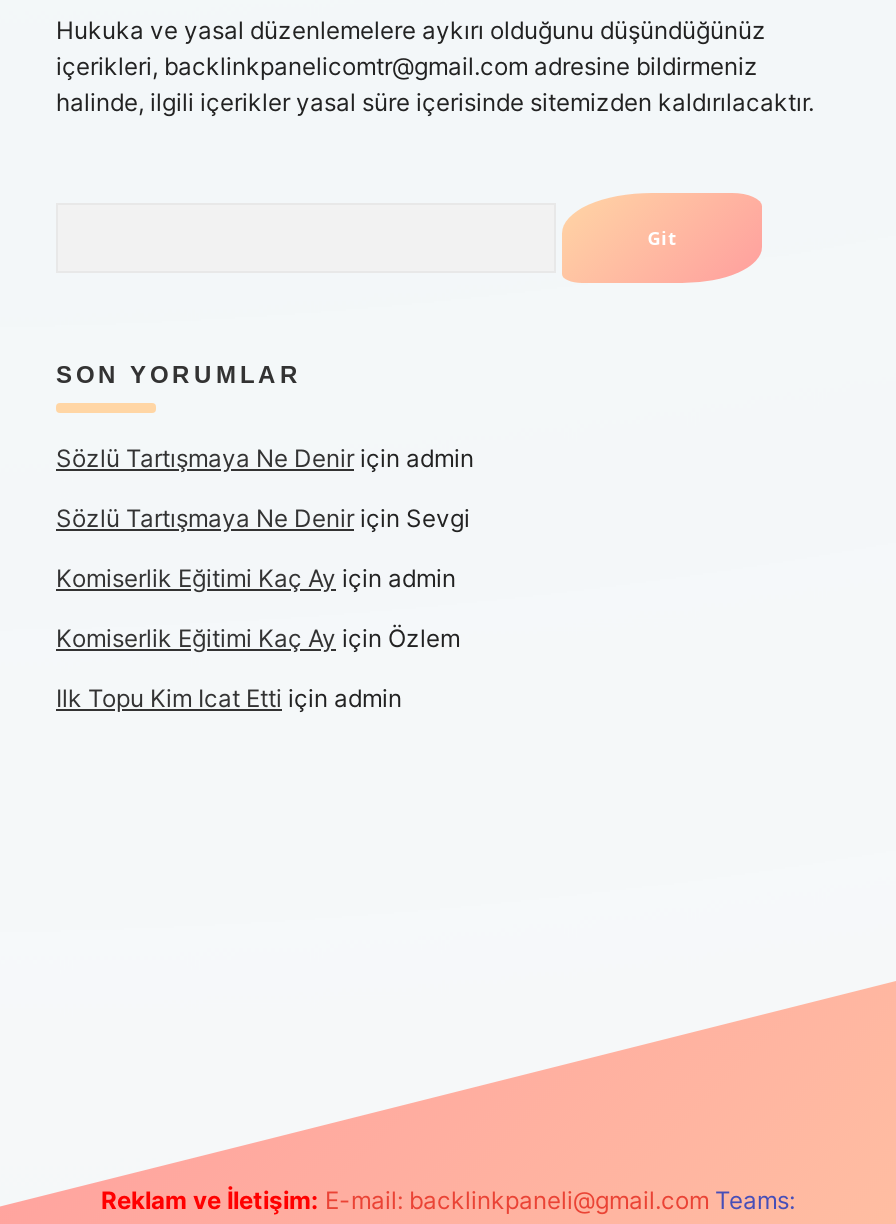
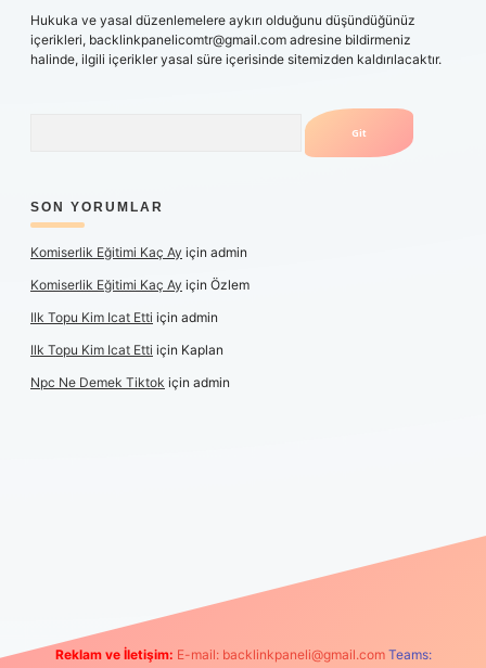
- Sözlü Tartışmaya Ne Denir için admin
- Sözlü Tartışmaya Ne Denir için Sevgi

moved up: Komiserlik Eğitimi Kaç Ay için admin | Komiserlik Eğitimi Kaç Ay için Özlem | Ilk Topu Kim Icat Etti için admin

+ Ilk Topu Kim Icat Etti için Kaplan
+ Npc Ne Demek Tiktok için admin
